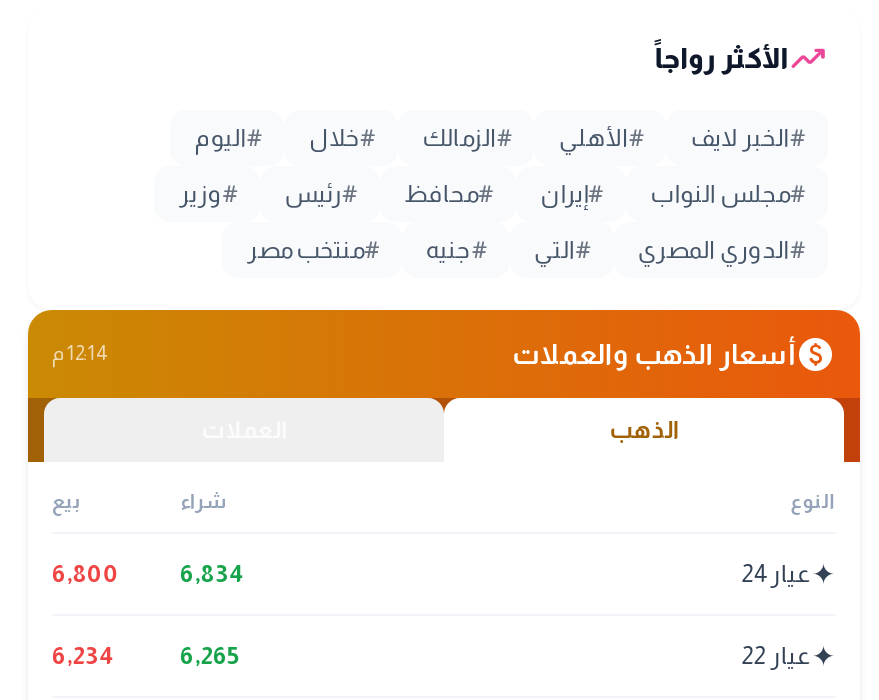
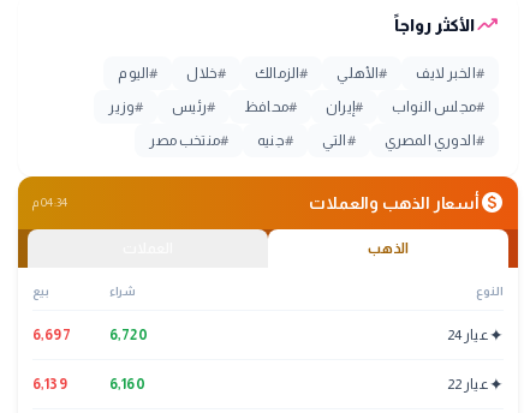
- 12:14 م
+ 04:34 م

- 6,800
+ 6,697

- 6,834
+ 6,720

- 6,234
+ 6,139

- 6,265
+ 6,160
